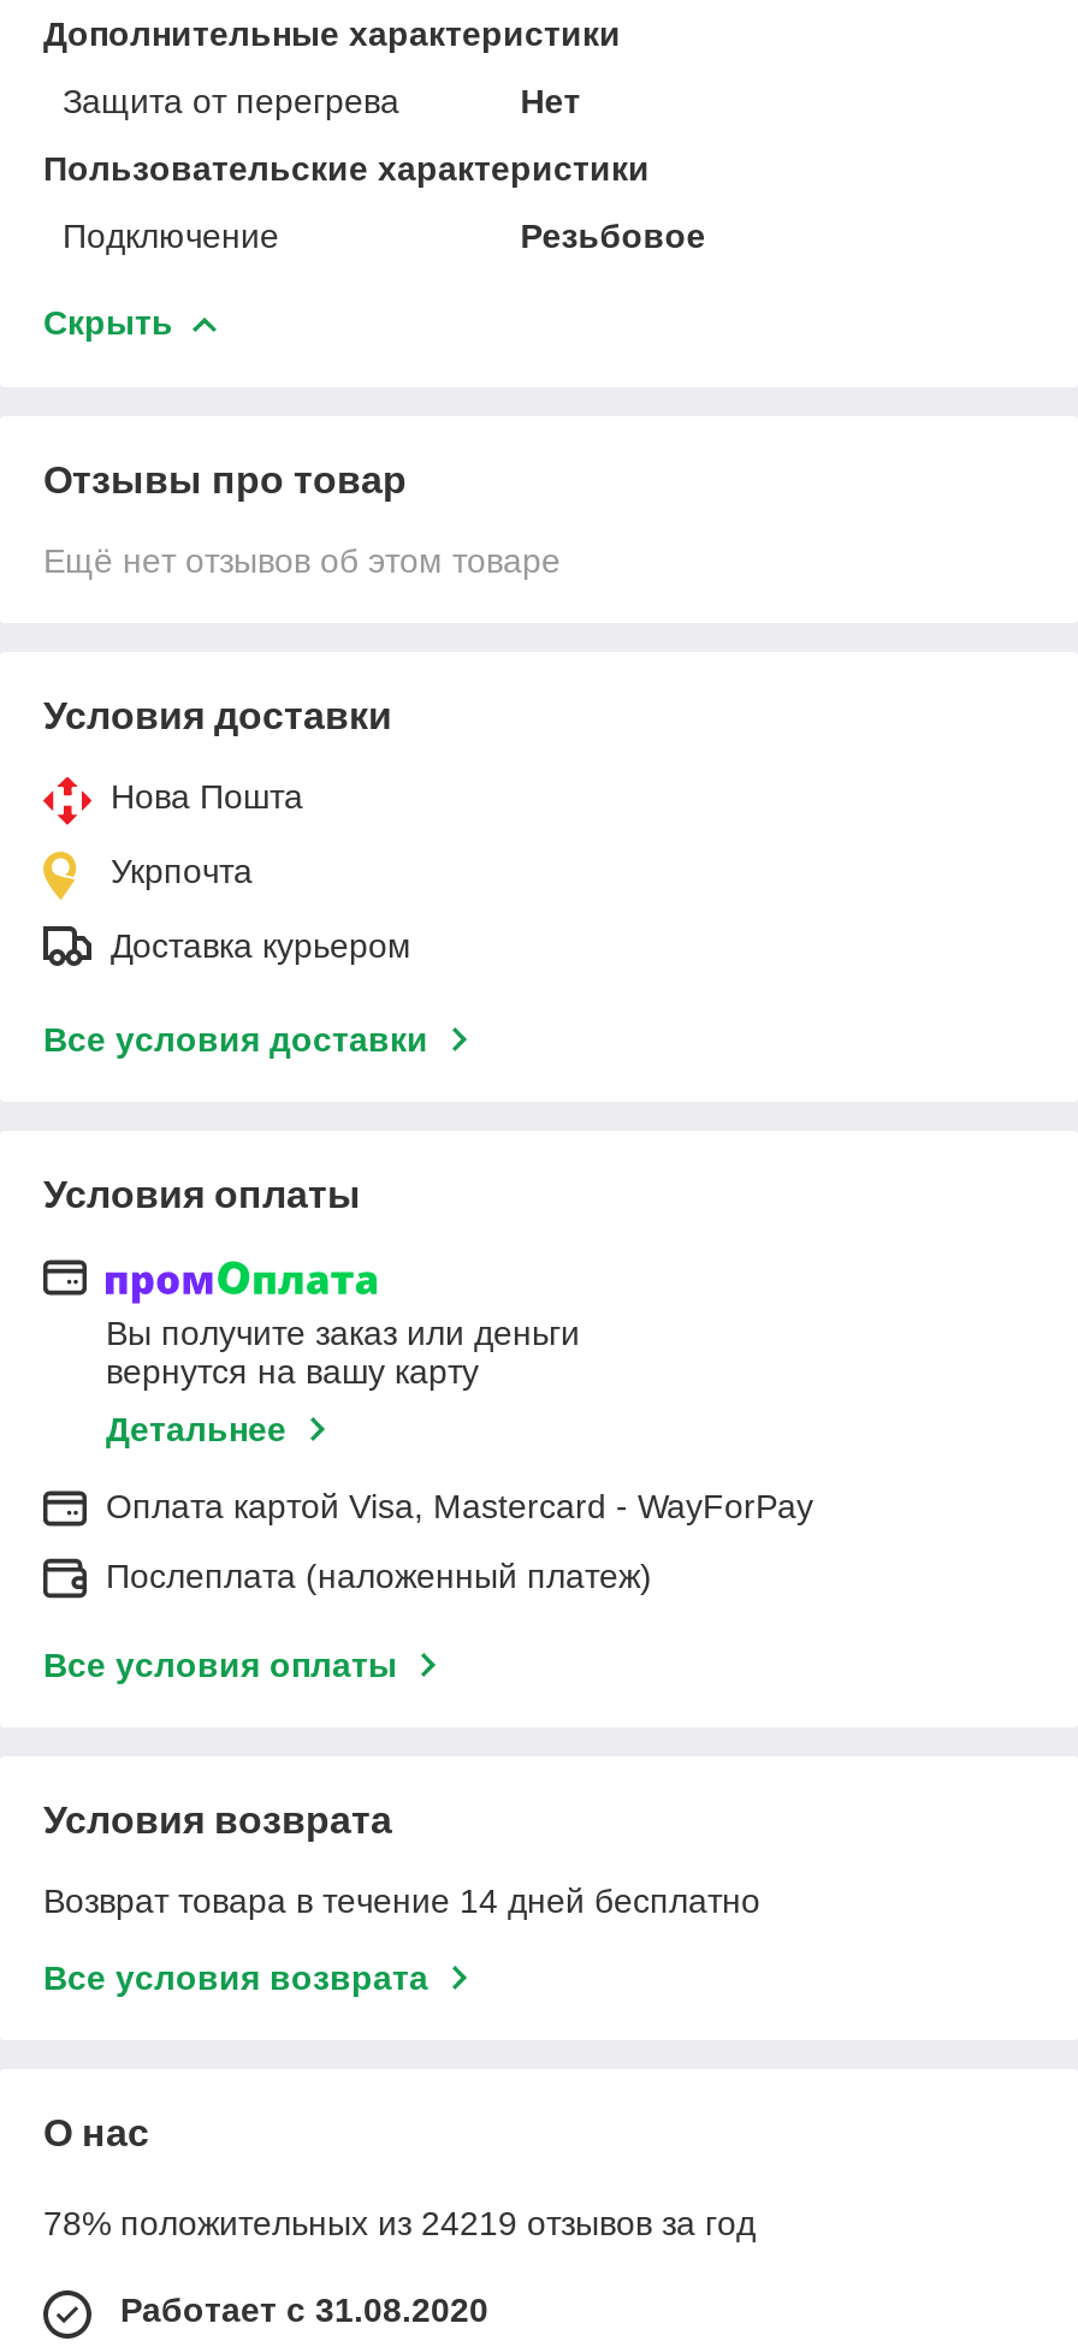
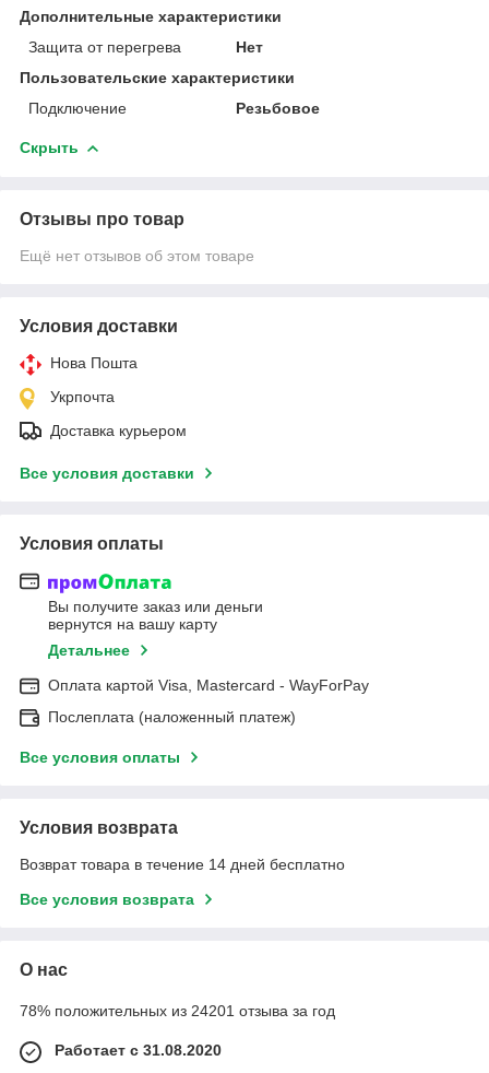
- 78% положительных из 24219 отзывов за год
+ 78% положительных из 24201 отзыва за год
